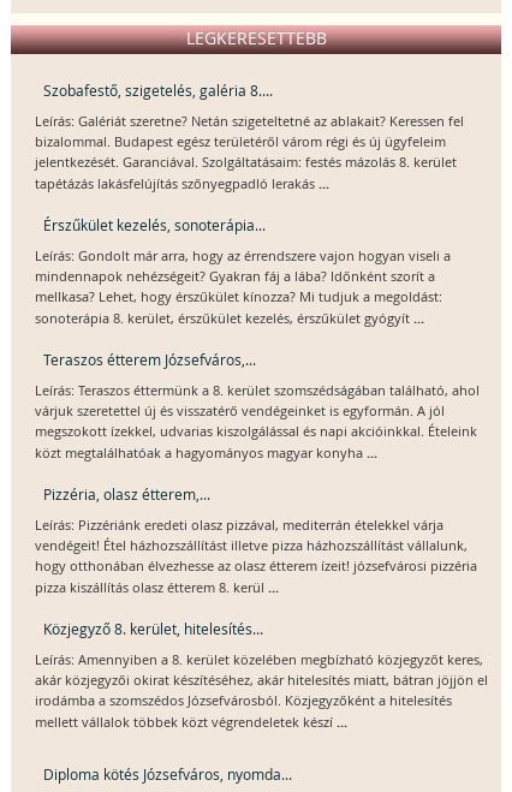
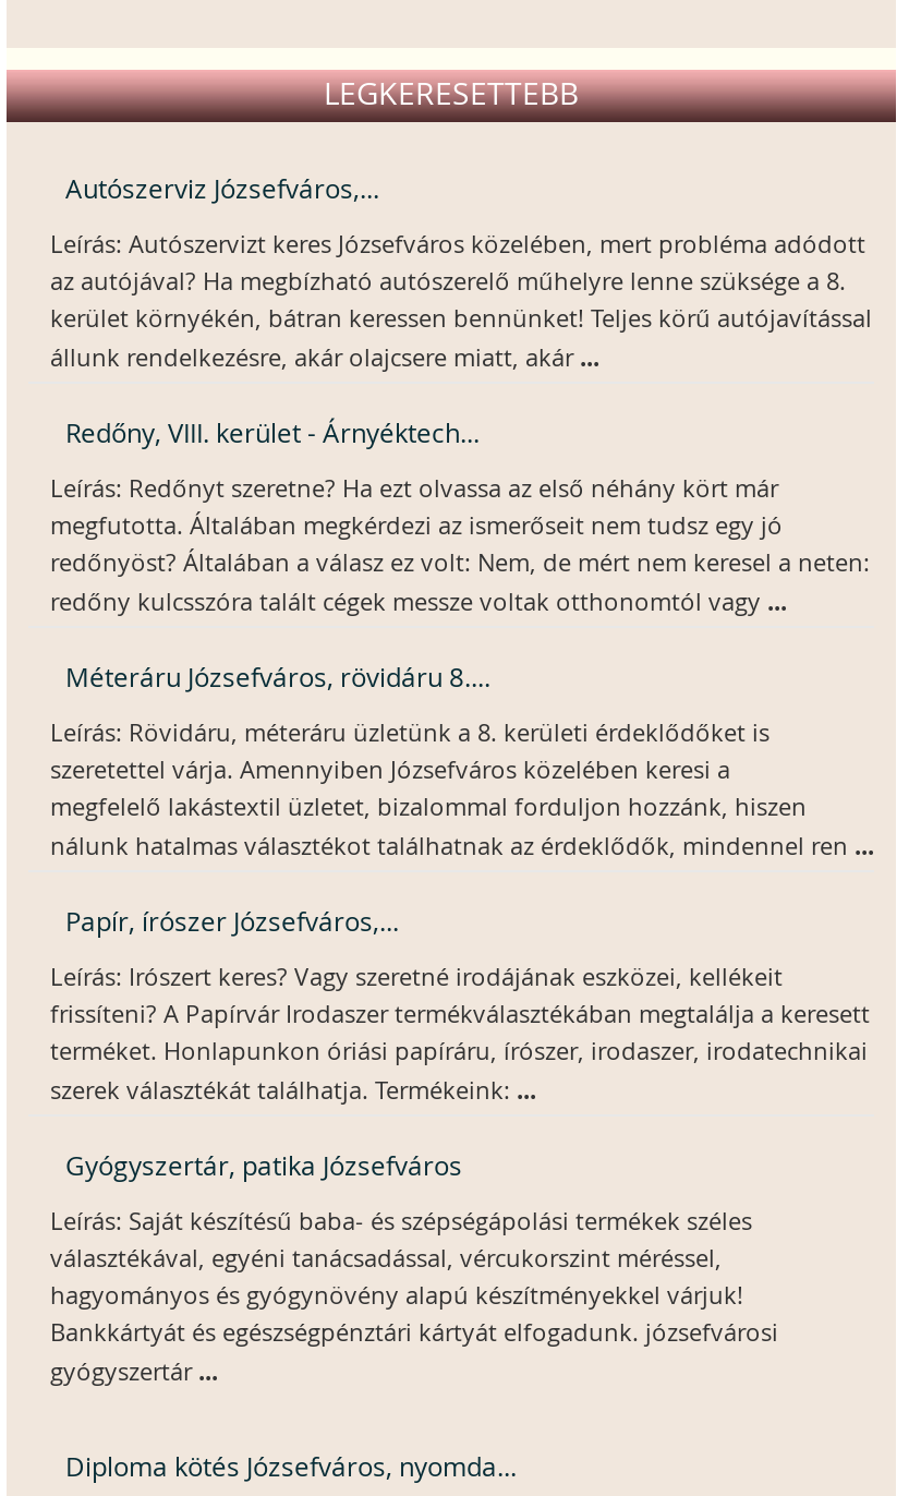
- Szobafestő, szigetelés, galéria 8....
+ Autószerviz Józsefváros,...

- Leírás: Galériát szeretne? Netán szigeteltetné az ablakait? Keressen fel
- bizalommal. Budapest egész területéről várom régi és új ügyfeleim
- jelentkezését. Garanciával. Szolgáltatásaim: festés mázolás 8. kerület
- tapétázás lakásfelújítás szőnyegpadló lerakás...
+ Leírás: Autószervizt keres Józsefváros közelében, mert probléma adódott
+ az autójával? Ha megbízható autószerelő műhelyre lenne szüksége a 8.
+ kerület környékén, bátran keressen bennünket! Teljes körű autójavítással
+ állunk rendelkezésre, akár olajcsere miatt, akár...

- Érszűkület kezelés, sonoterápia...
+ Redőny, VIII. kerület - Árnyéktech...

- Leírás: Gondolt már arra, hogy az érrendszere vajon hogyan viseli a
- mindennapok nehézségeit? Gyakran fáj a lába? Időnként szorít a
- mellkasa? Lehet, hogy érszűkület kínozza? Mi tudjuk a megoldást:
- sonoterápia 8. kerület, érszűkület kezelés, érszűkület gyógyít...
+ Leírás: Redőnyt szeretne? Ha ezt olvassa az első néhány kört már
+ megfutotta. Általában megkérdezi az ismerőseit nem tudsz egy jó
+ redőnyöst? Általában a válasz ez volt: Nem, de mért nem keresel a neten:
+ redőny kulcsszóra talált cégek messze voltak otthonomtól vagy...

- Teraszos étterem Józsefváros,...
+ Méteráru Józsefváros, rövidáru 8....

- Leírás: Teraszos éttermünk a 8. kerület szomszédságában található, ahol
- várjuk szeretettel új és visszatérő vendégeinket is egyformán. A jól
- megszokott ízekkel, udvarias kiszolgálással és napi akcióinkkal. Ételeink
- közt megtalálhatóak a hagyományos magyar konyha...
+ Leírás: Rövidáru, méteráru üzletünk a 8. kerületi érdeklődőket is
+ szeretettel várja. Amennyiben Józsefváros közelében keresi a
+ megfelelő lakástextil üzletet, bizalommal forduljon hozzánk, hiszen
+ nálunk hatalmas választékot találhatnak az érdeklődők, mindennel ren...

- Pizzéria, olasz étterem,...
+ Papír, írószer Józsefváros,...

- Leírás: Pizzériánk eredeti olasz pizzával, mediterrán ételekkel várja
- vendégeit! Étel házhozszállítást illetve pizza házhozszállítást vállalunk,
- hogy otthonában élvezhesse az olasz étterem ízeit! józsefvárosi pizzéria
- pizza kiszállítás olasz étterem 8. kerül...
+ Leírás: Irószert keres? Vagy szeretné irodájának eszközei, kellékeit
+ frissíteni? A Papírvár Irodaszer termékválasztékában megtalálja a keresett
+ terméket. Honlapunkon óriási papíráru, írószer, irodaszer, irodatechnikai
+ szerek választékát találhatja. Termékeink:...

- Közjegyző 8. kerület, hitelesítés...
+ Gyógyszertár, patika Józsefváros

- Leírás: Amennyiben a 8. kerület közelében megbízható közjegyzőt keres,
- akár közjegyzői okirat készítéséhez, akár hitelesítés miatt, bátran jöjjön el
- irodámba a szomszédos Józsefvárosból. Közjegyzőként a hitelesítés
- mellett vállalok többek közt végrendeletek készí...
+ Leírás: Saját készítésű baba- és szépségápolási termékek széles
+ választékával, egyéni tanácsadással, vércukorszint méréssel,
+ hagyományos és gyógynövény alapú készítményekkel várjuk!
+ Bankkártyát és egészségpénztári kártyát elfogadunk. józsefvárosi
+ gyógyszertár...
